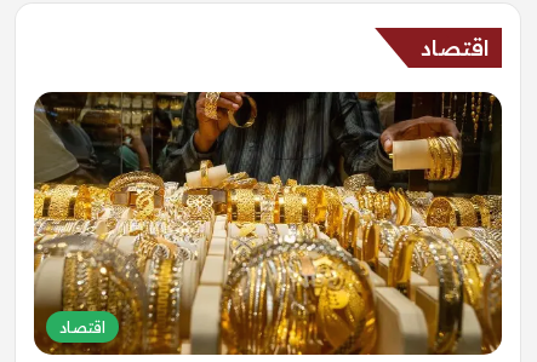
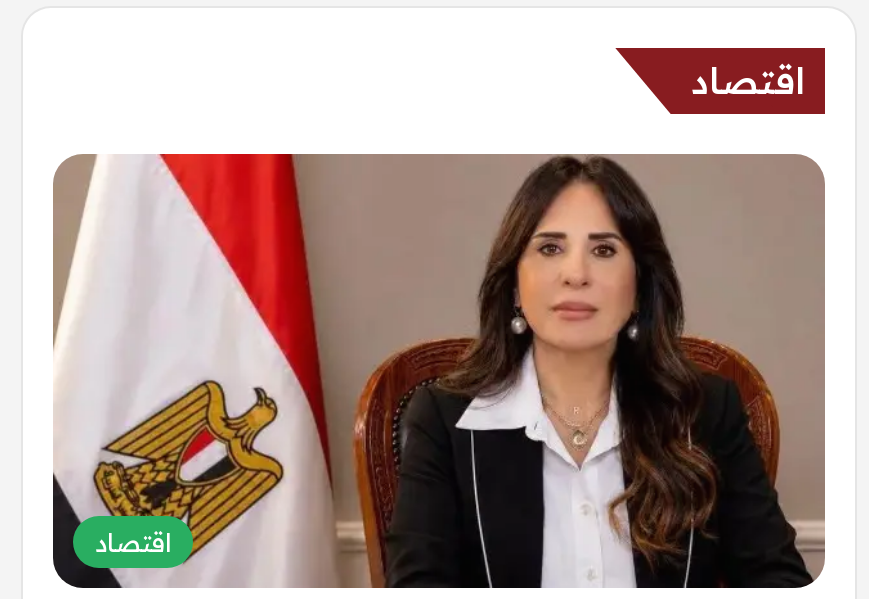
- [image]
+ [image]
